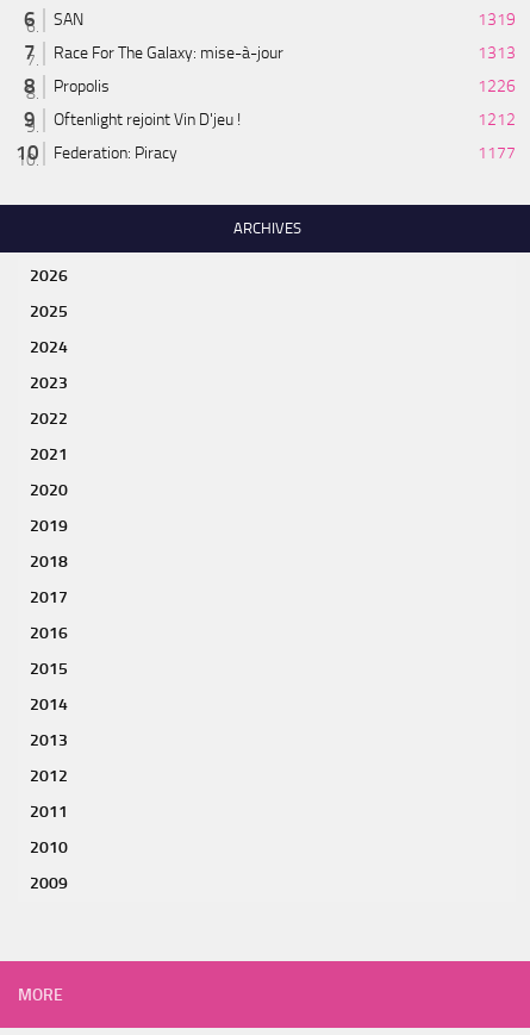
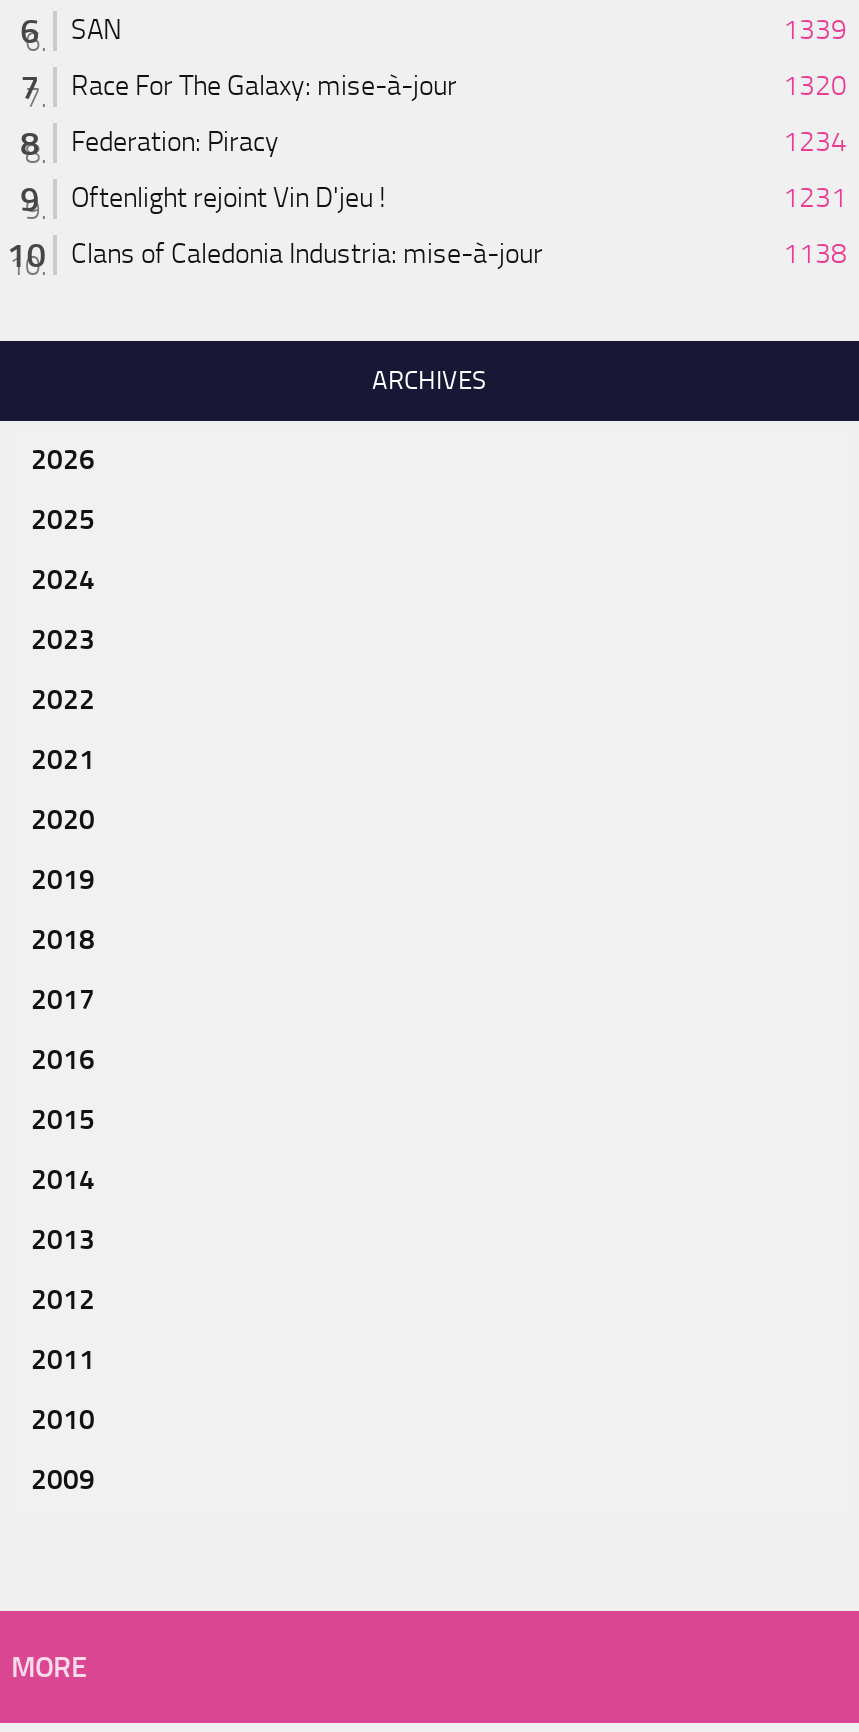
- 1319
+ 1339

- 1313
+ 1320

- Propolis
- 1226
+ 1234

- 1212
+ 1231

moved up: Federation: Piracy

- 1177
+ Clans of Caledonia Industria: mise-à-jour
+ 1138
